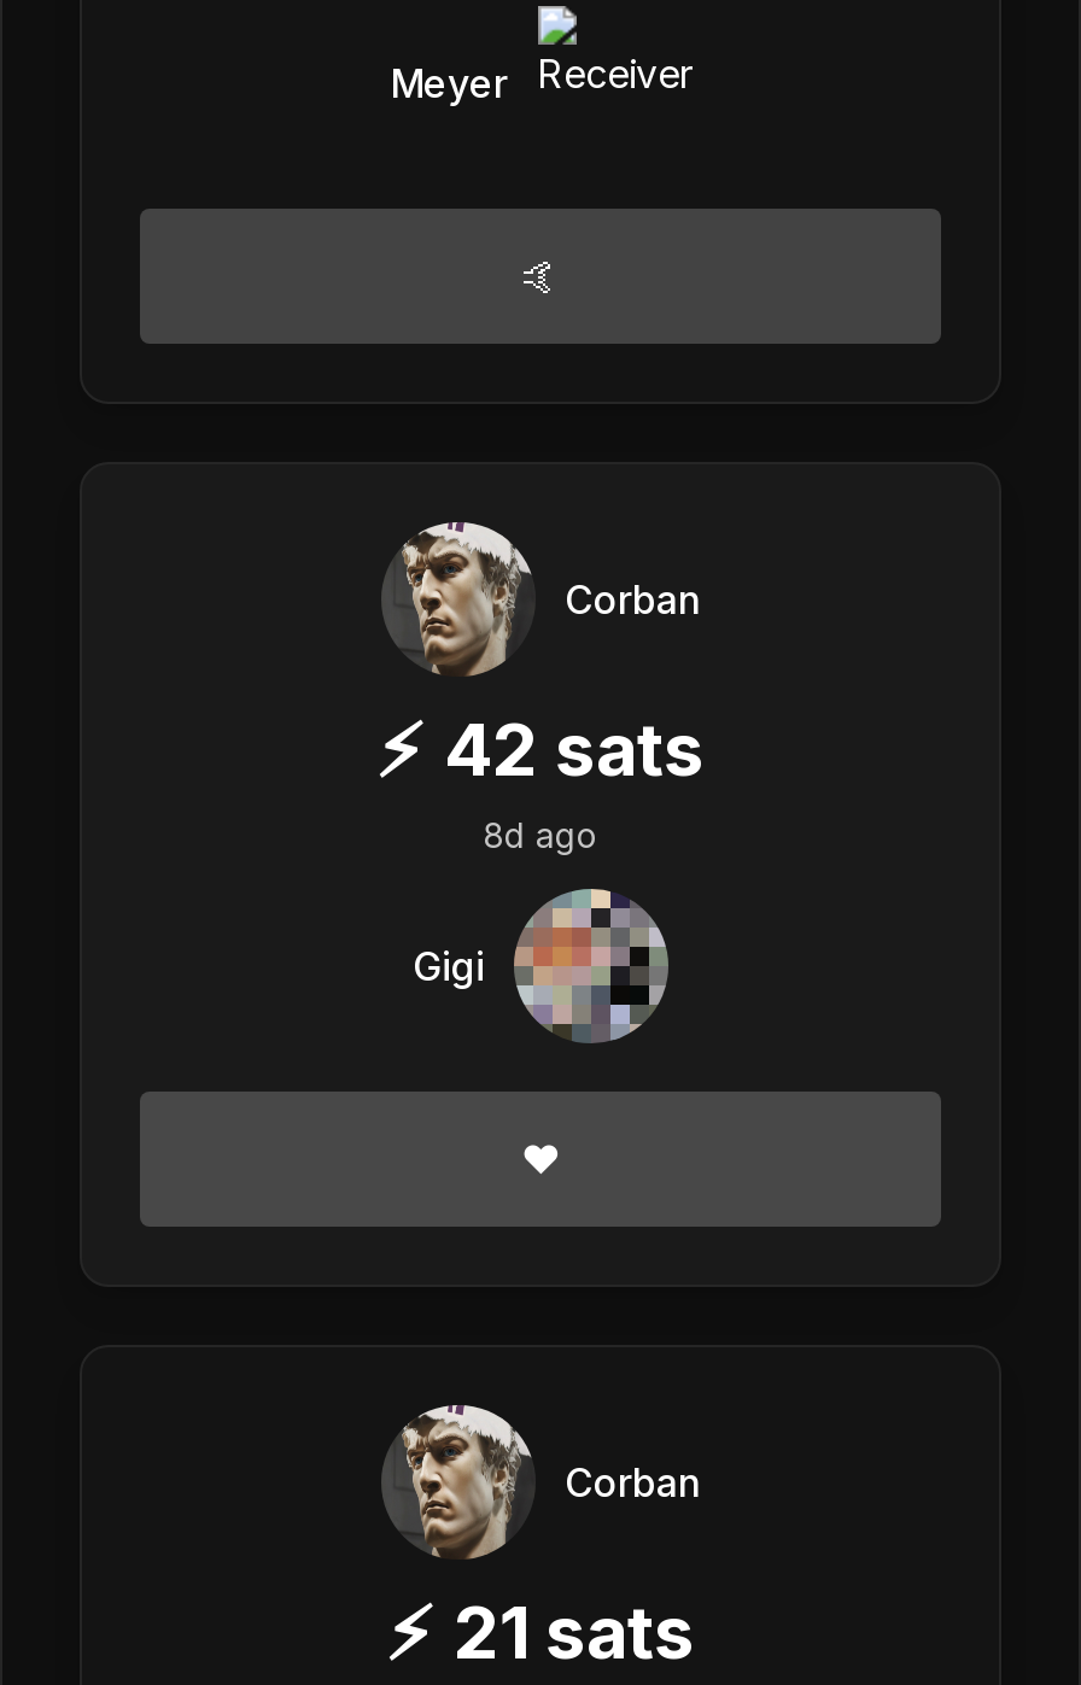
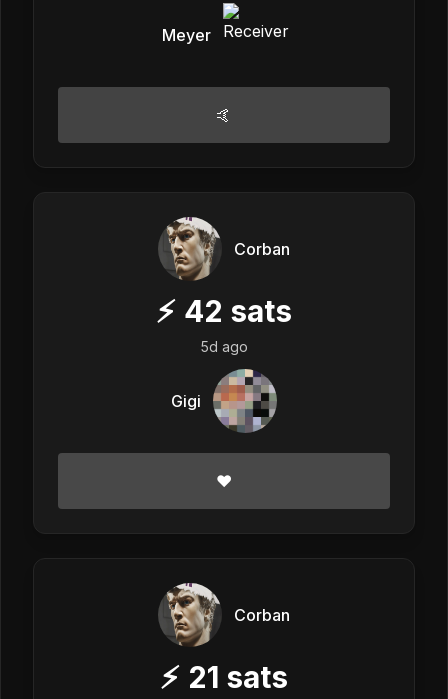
- 8d ago
+ 5d ago
